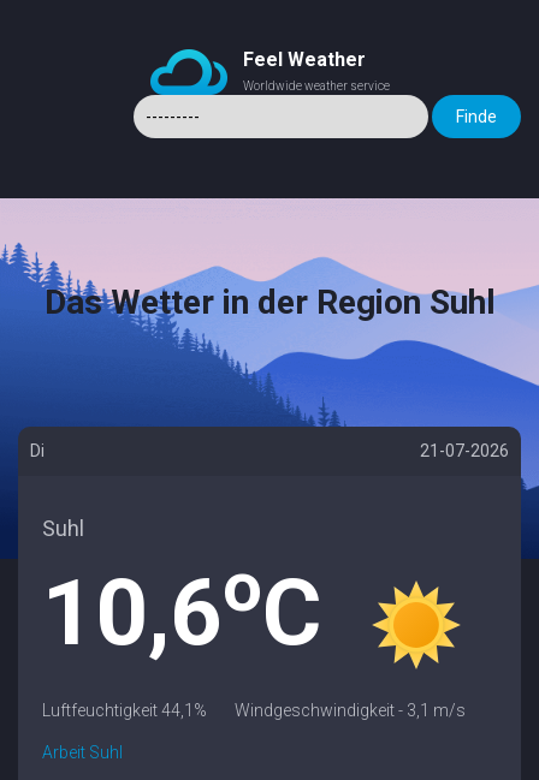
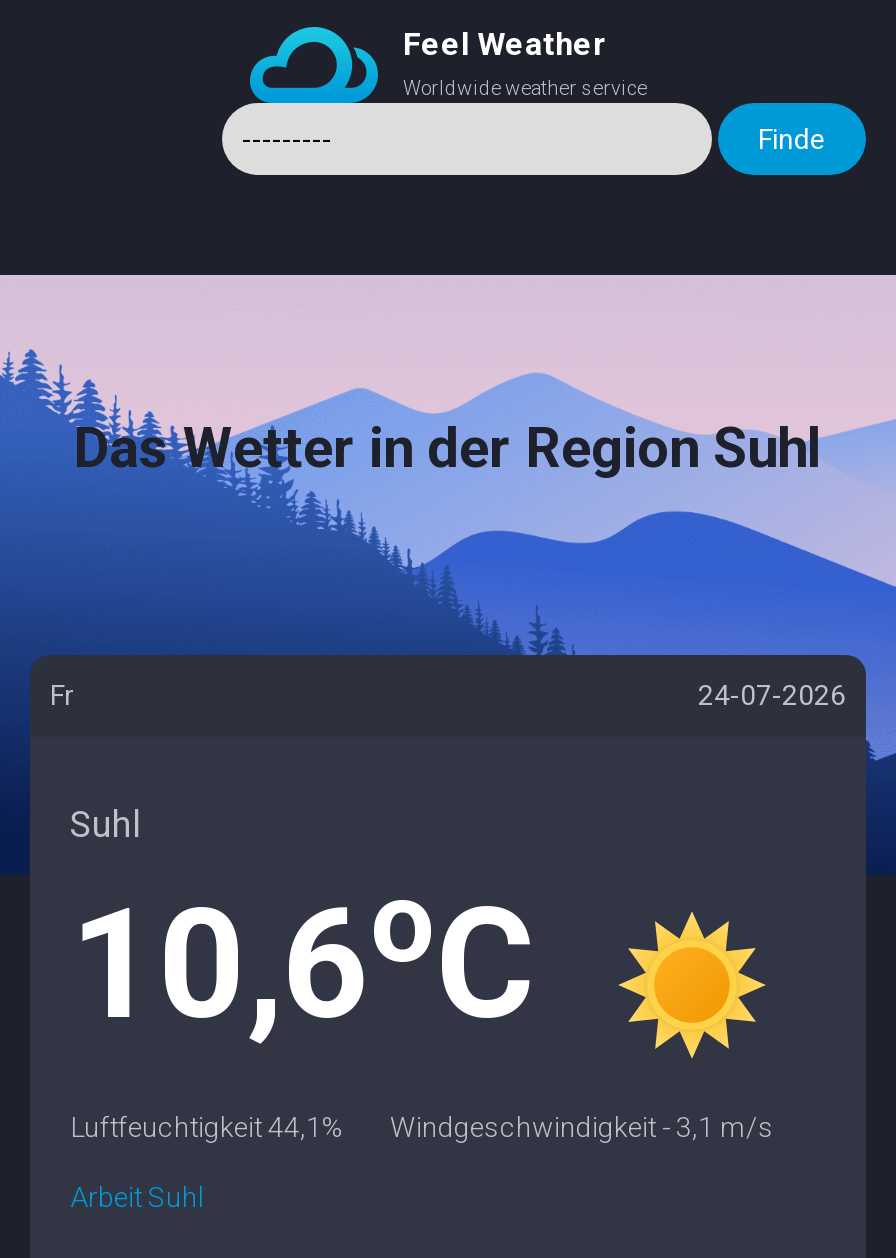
- Di
- 21-07-2026
+ Fr
+ 24-07-2026
